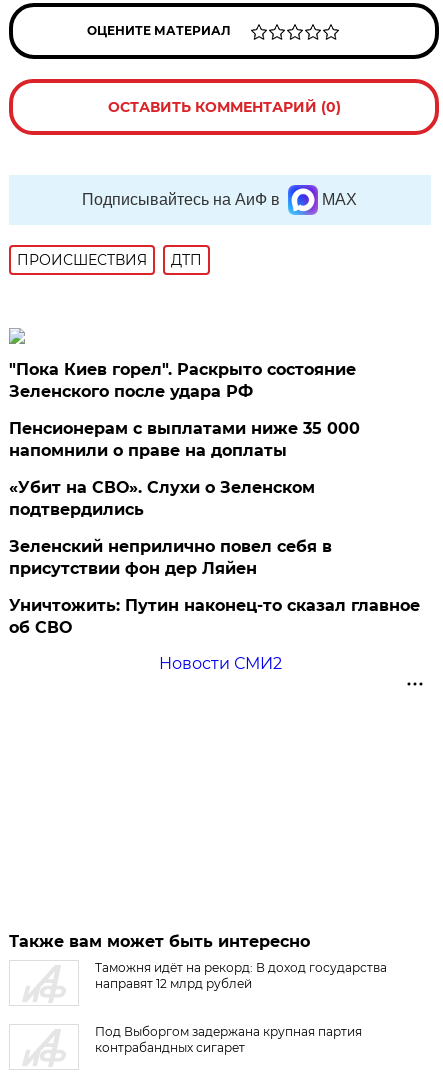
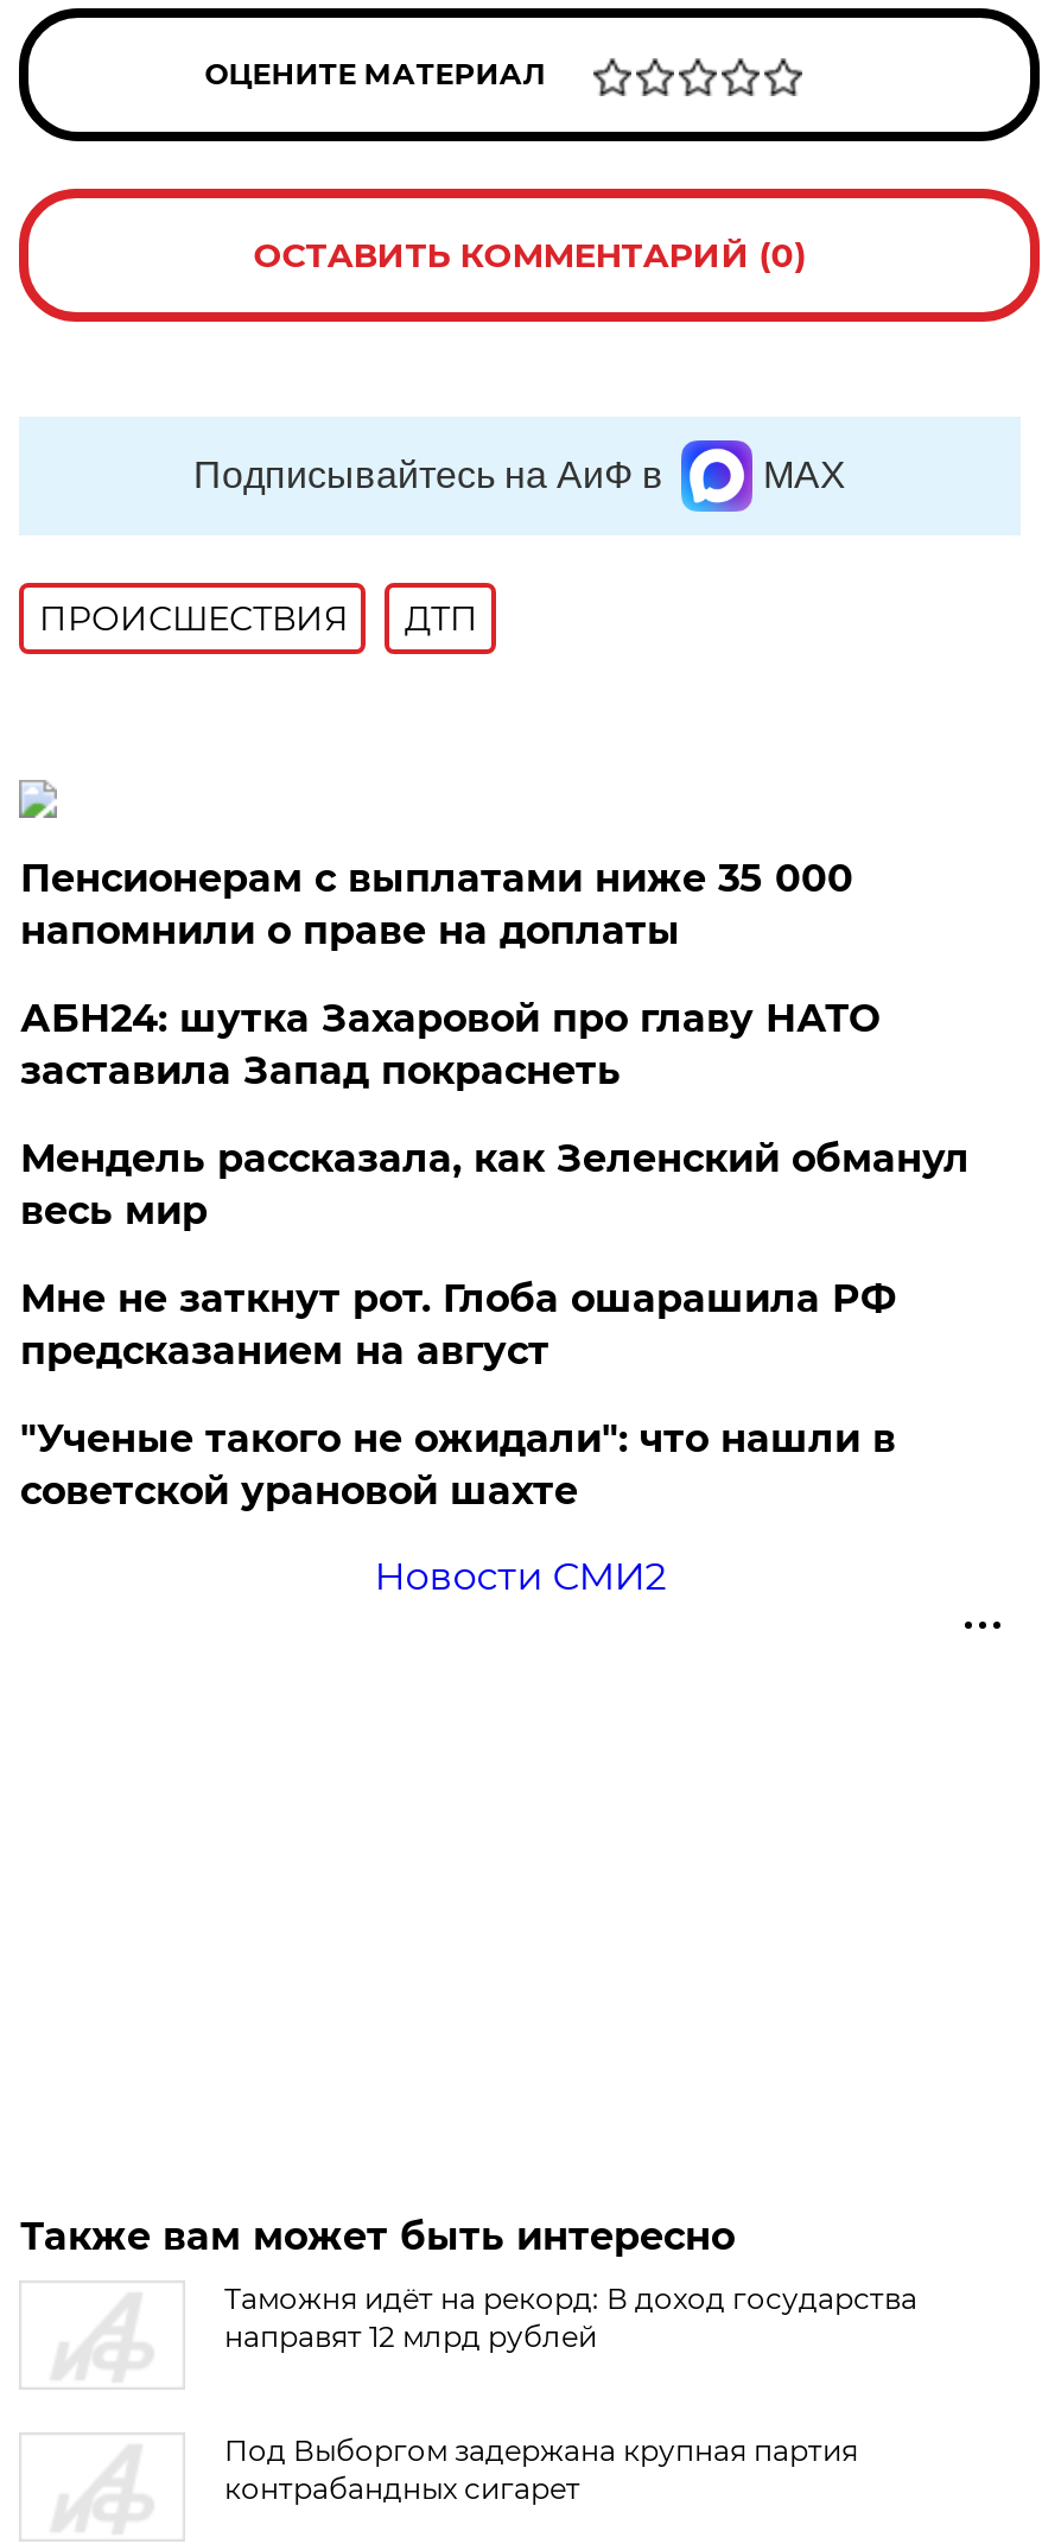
- "Пока Киев горел". Раскрыто состояние
- Зеленского после удара РФ

moved up: Пенсионерам с выплатами ниже 35 000 | напомнили о праве на доплаты

- «Убит на СВО». Слухи о Зеленском
- подтвердились
- Зеленский неприлично повел cебя в
- присутствии фон дер Ляйен
- Уничтожить: Путин наконец-то сказал главное
- об СВО
+ АБН24: шутка Захаровой про главу НАТО
+ заставила Запад покраснеть
+ Мендель рассказала, как Зеленский обманул
+ весь мир
+ Мне не заткнут рот. Глоба ошарашила РФ
+ предсказанием на август
+ "Ученые такого не ожидали": что нашли в
+ советской урановой шахте
